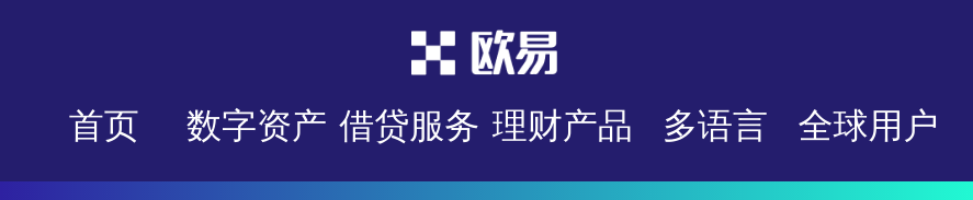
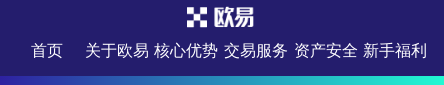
- 数字资产 借贷服务 理财产品
- 多语言
- 全球用户
+ 关于欧易 核心优势 交易服务 资产安全 新手福利
